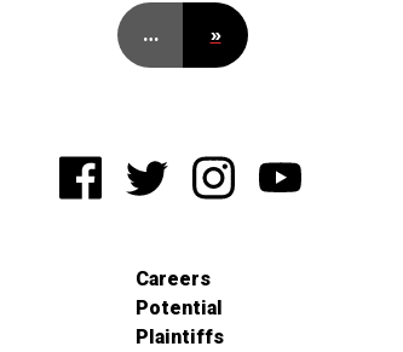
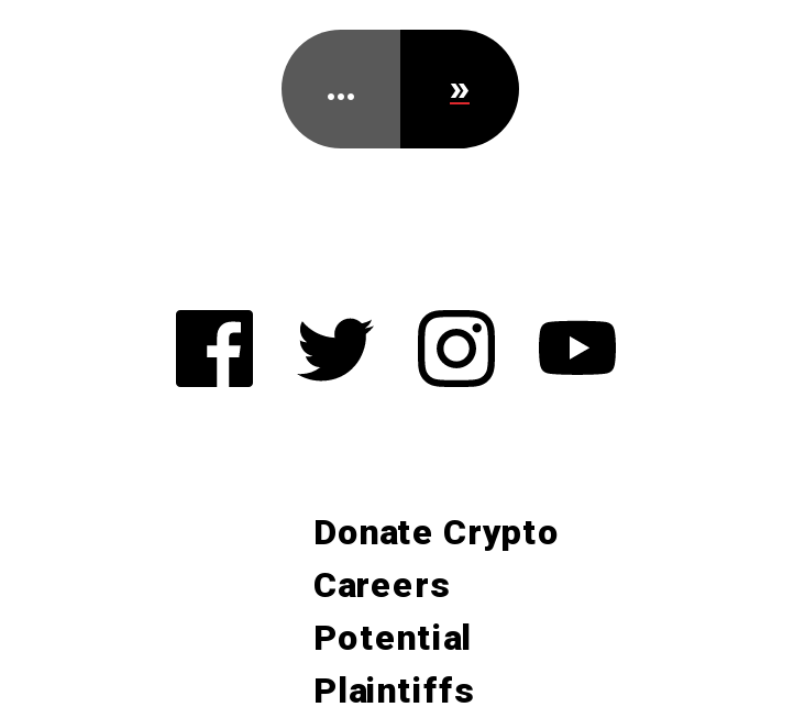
+ Donate Crypto
